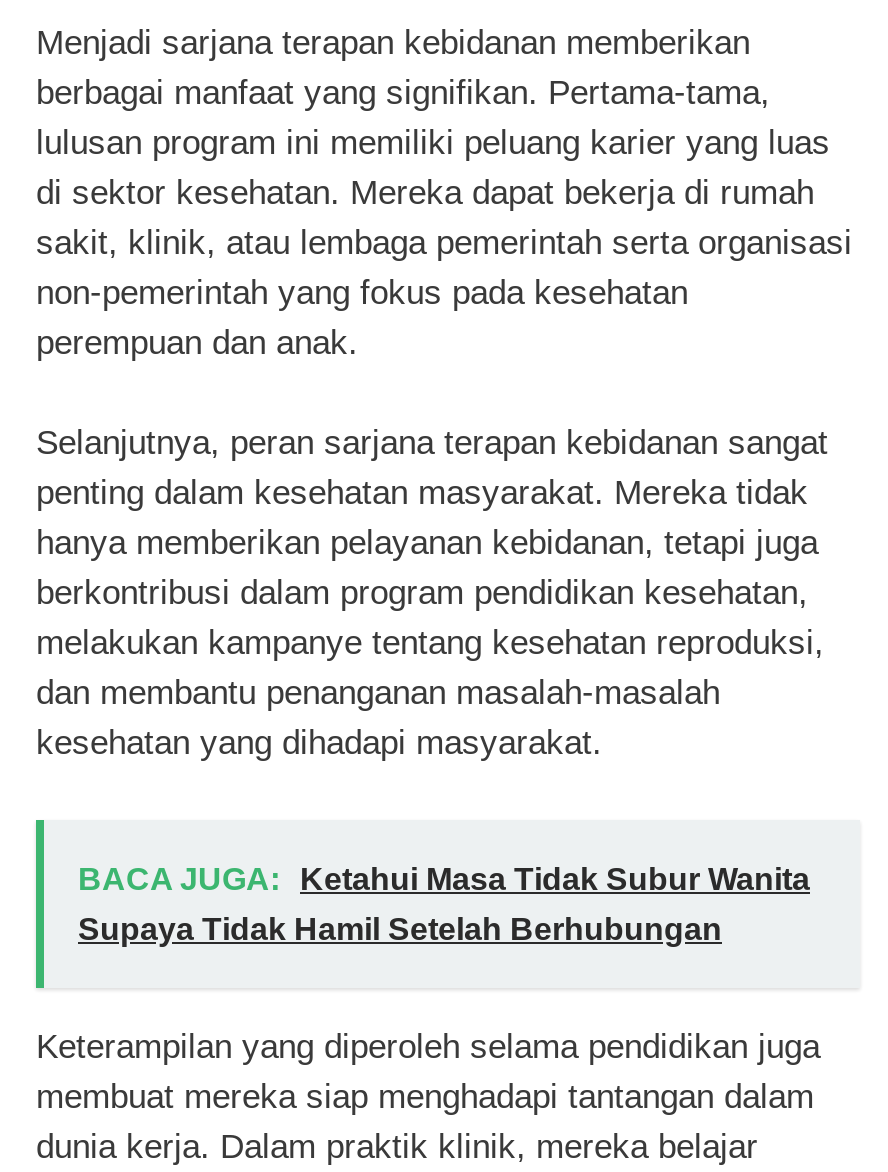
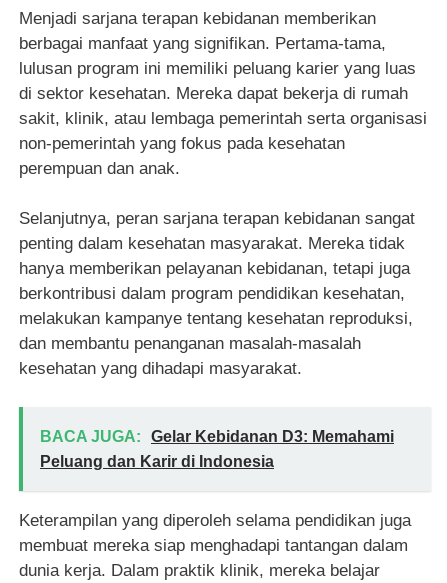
- BACA JUGA: Ketahui Masa Tidak Subur Wanita
+ BACA JUGA: Gelar Kebidanan D3: Memahami

- Supaya Tidak Hamil Setelah Berhubungan
+ Peluang dan Karir di Indonesia
